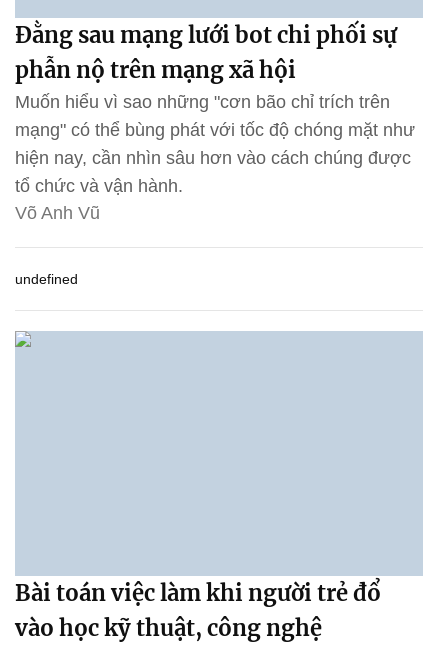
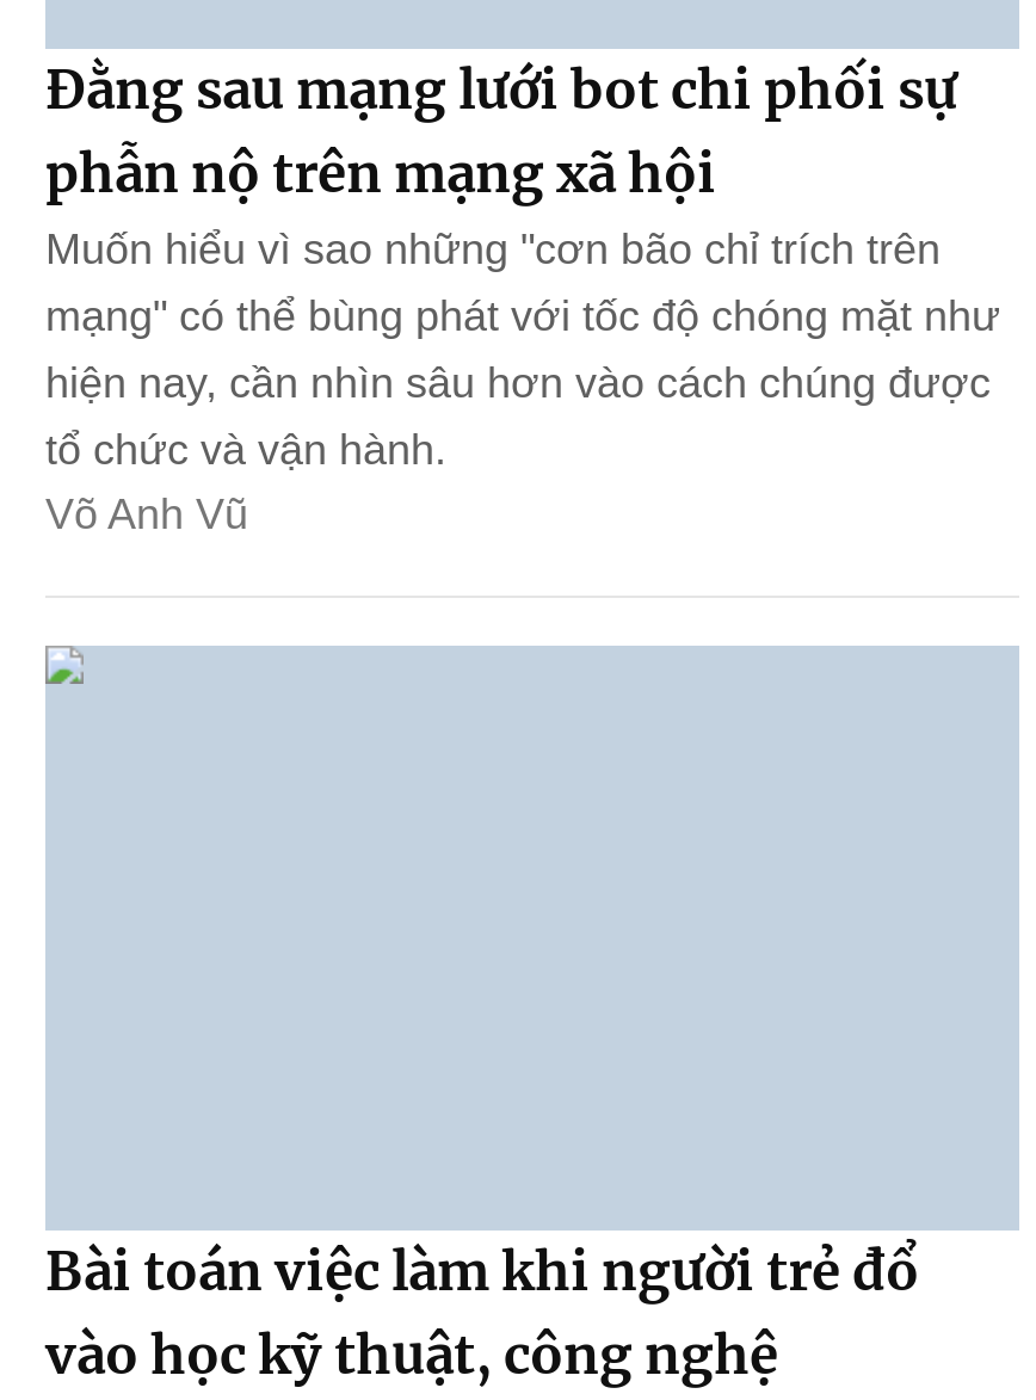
- undefined
